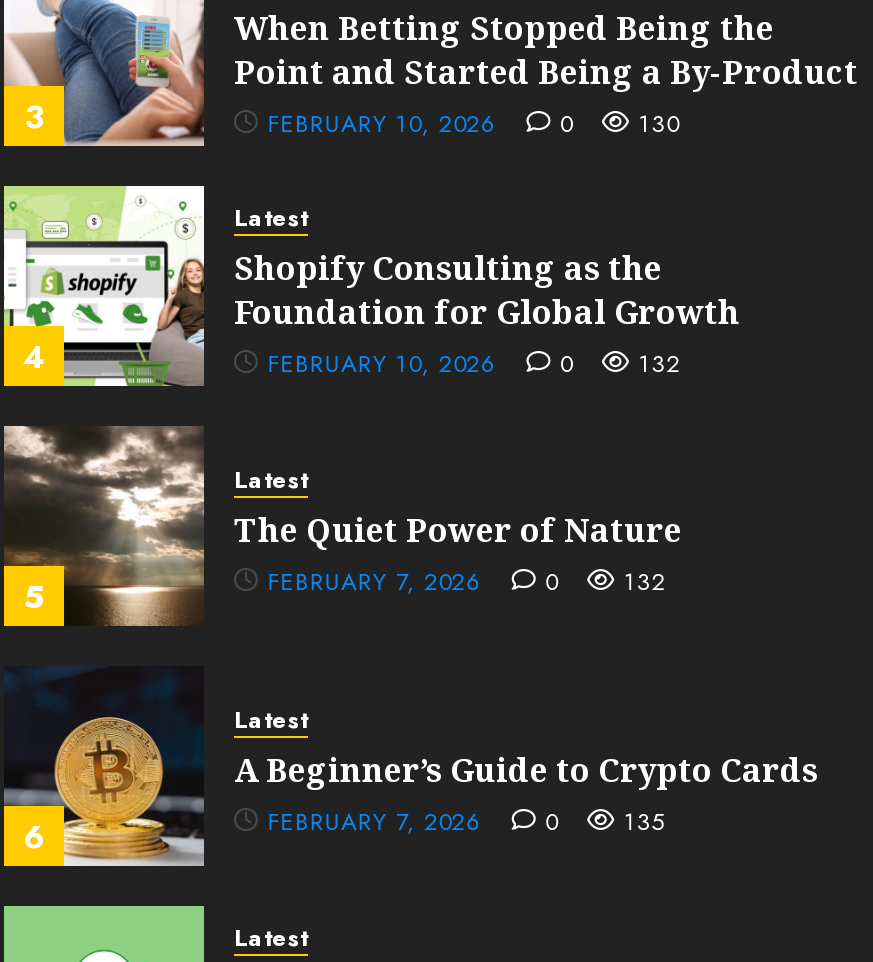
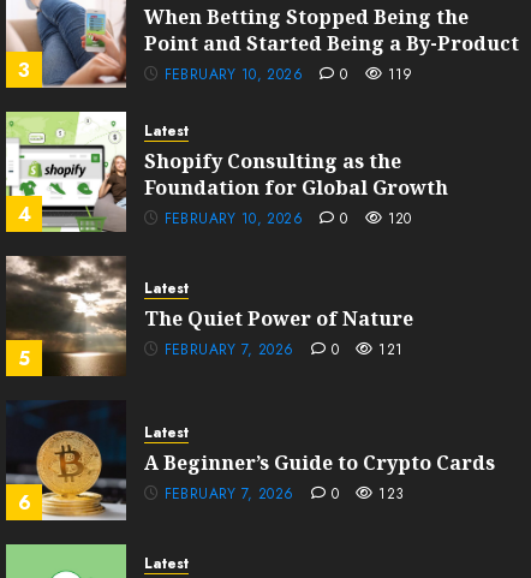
- FEBRUARY 10, 2026 0 130
+ FEBRUARY 10, 2026 0 119

- FEBRUARY 10, 2026 0 132
+ FEBRUARY 10, 2026 0 120

- 132
+ 121

- 135
+ 123
